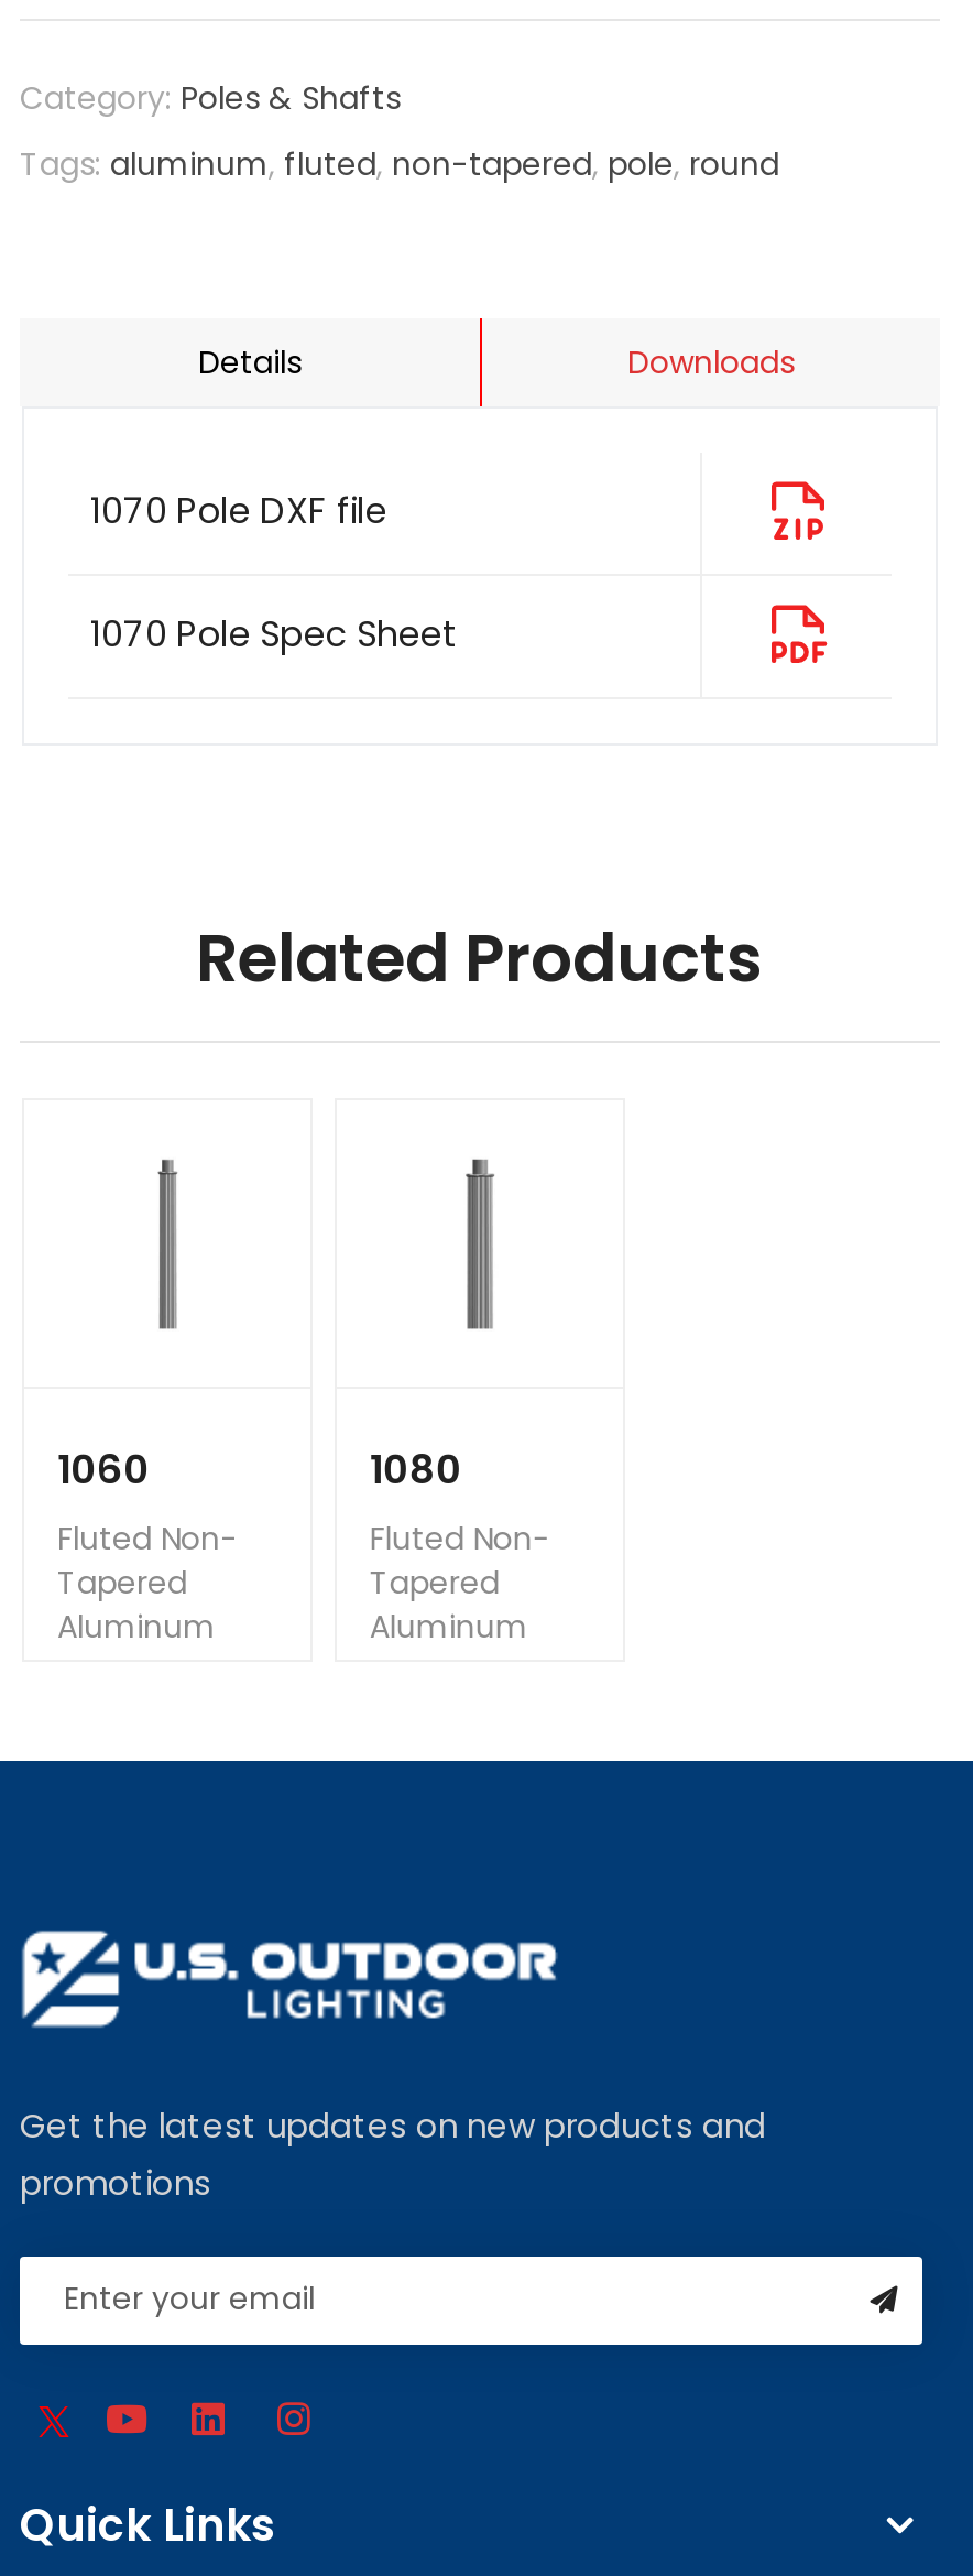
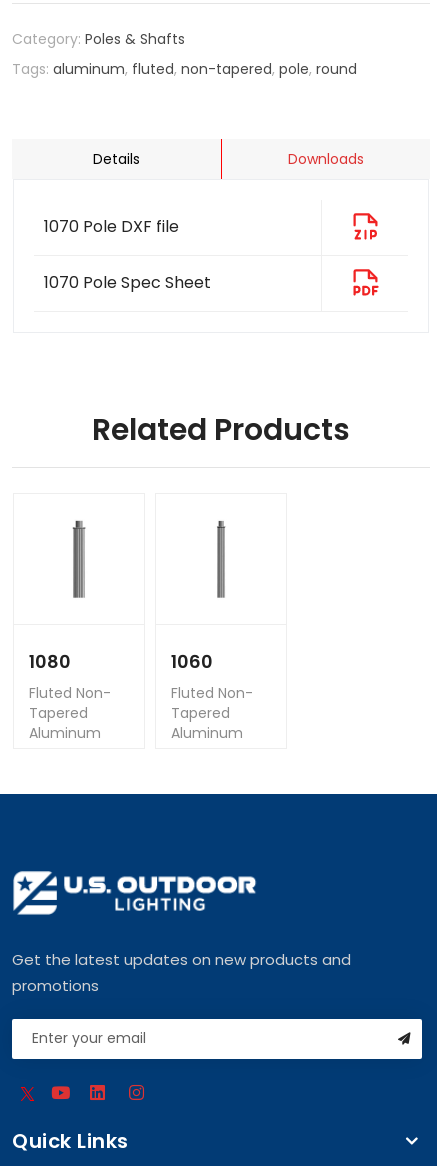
- 1060
+ 1080

- 1080
+ 1060
